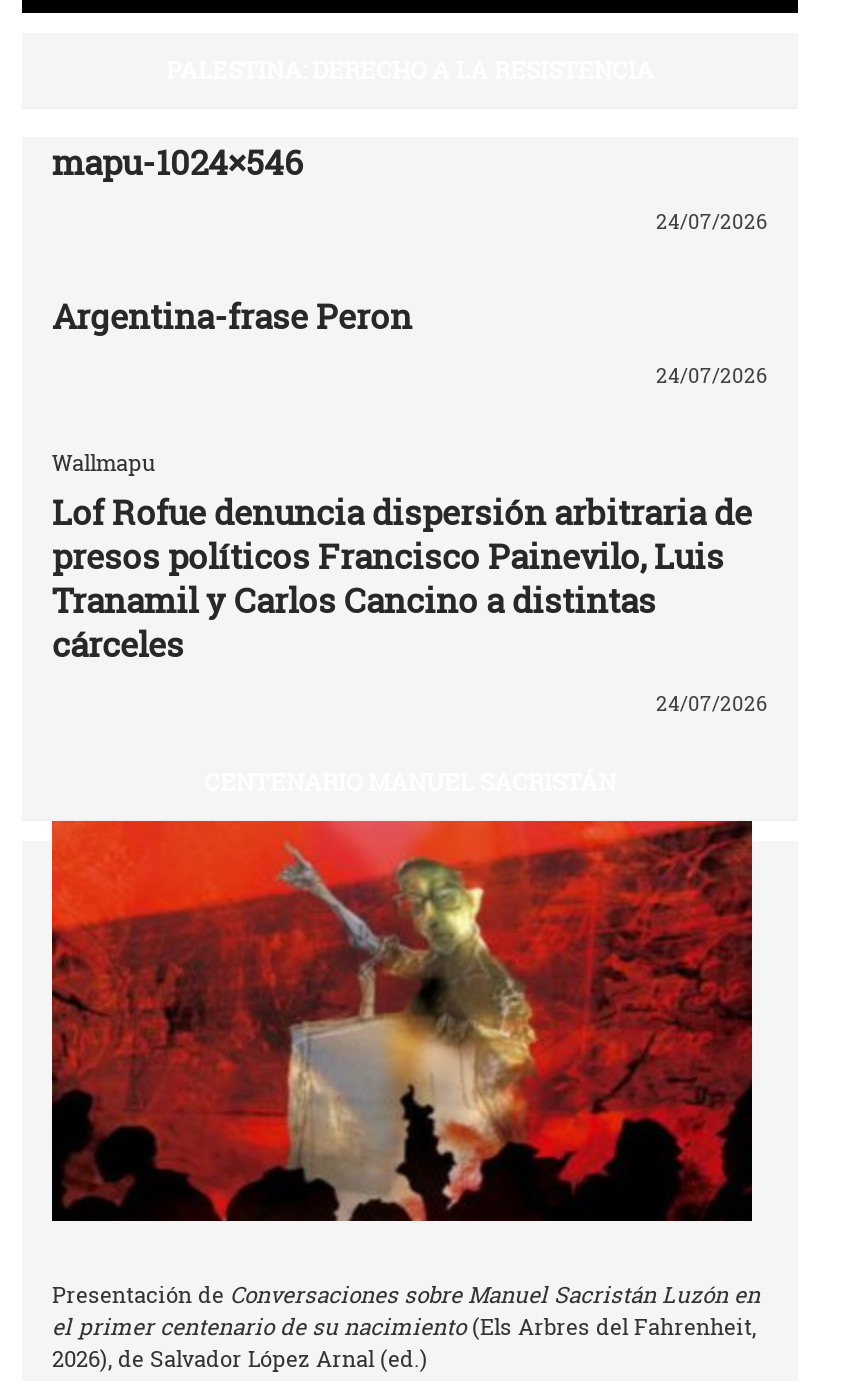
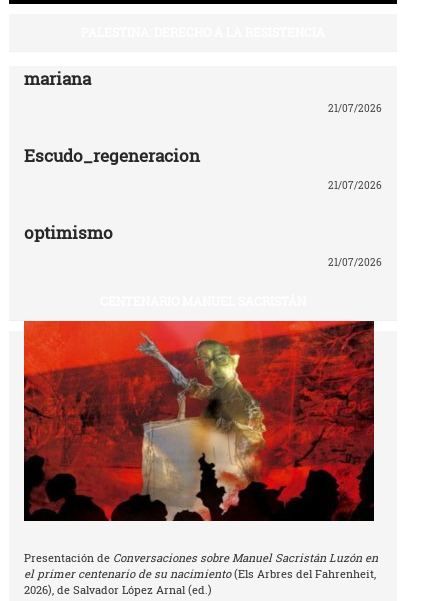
- mapu-1024×546
+ mariana

- 24/07/2026
+ 21/07/2026

- Argentina-frase Peron
+ Escudo_regeneracion

- 24/07/2026
+ 21/07/2026

- Wallmapu
- Lof Rofue denuncia dispersión arbitraria de
- presos políticos Francisco Painevilo, Luis
- Tranamil y Carlos Cancino a distintas
- cárceles
+ optimismo

- 24/07/2026
+ 21/07/2026
